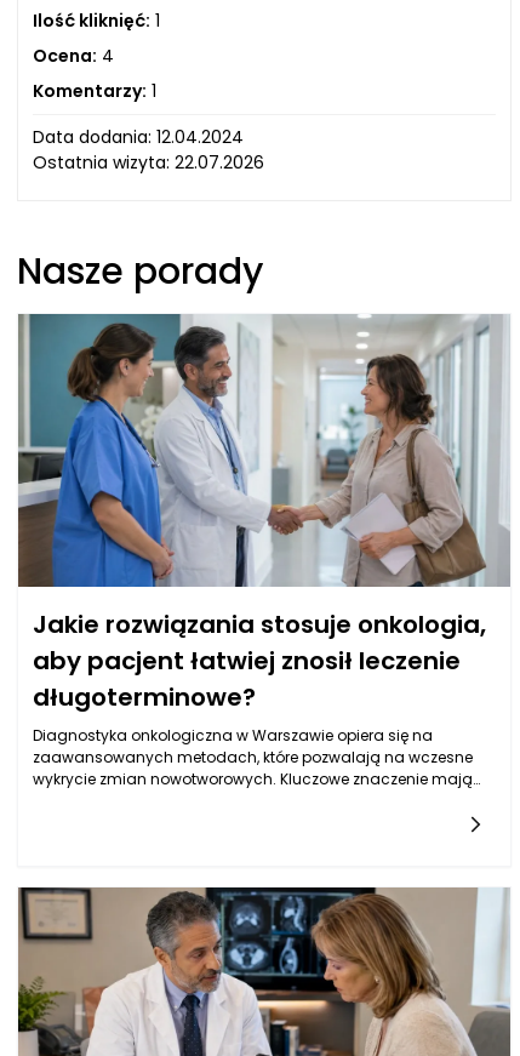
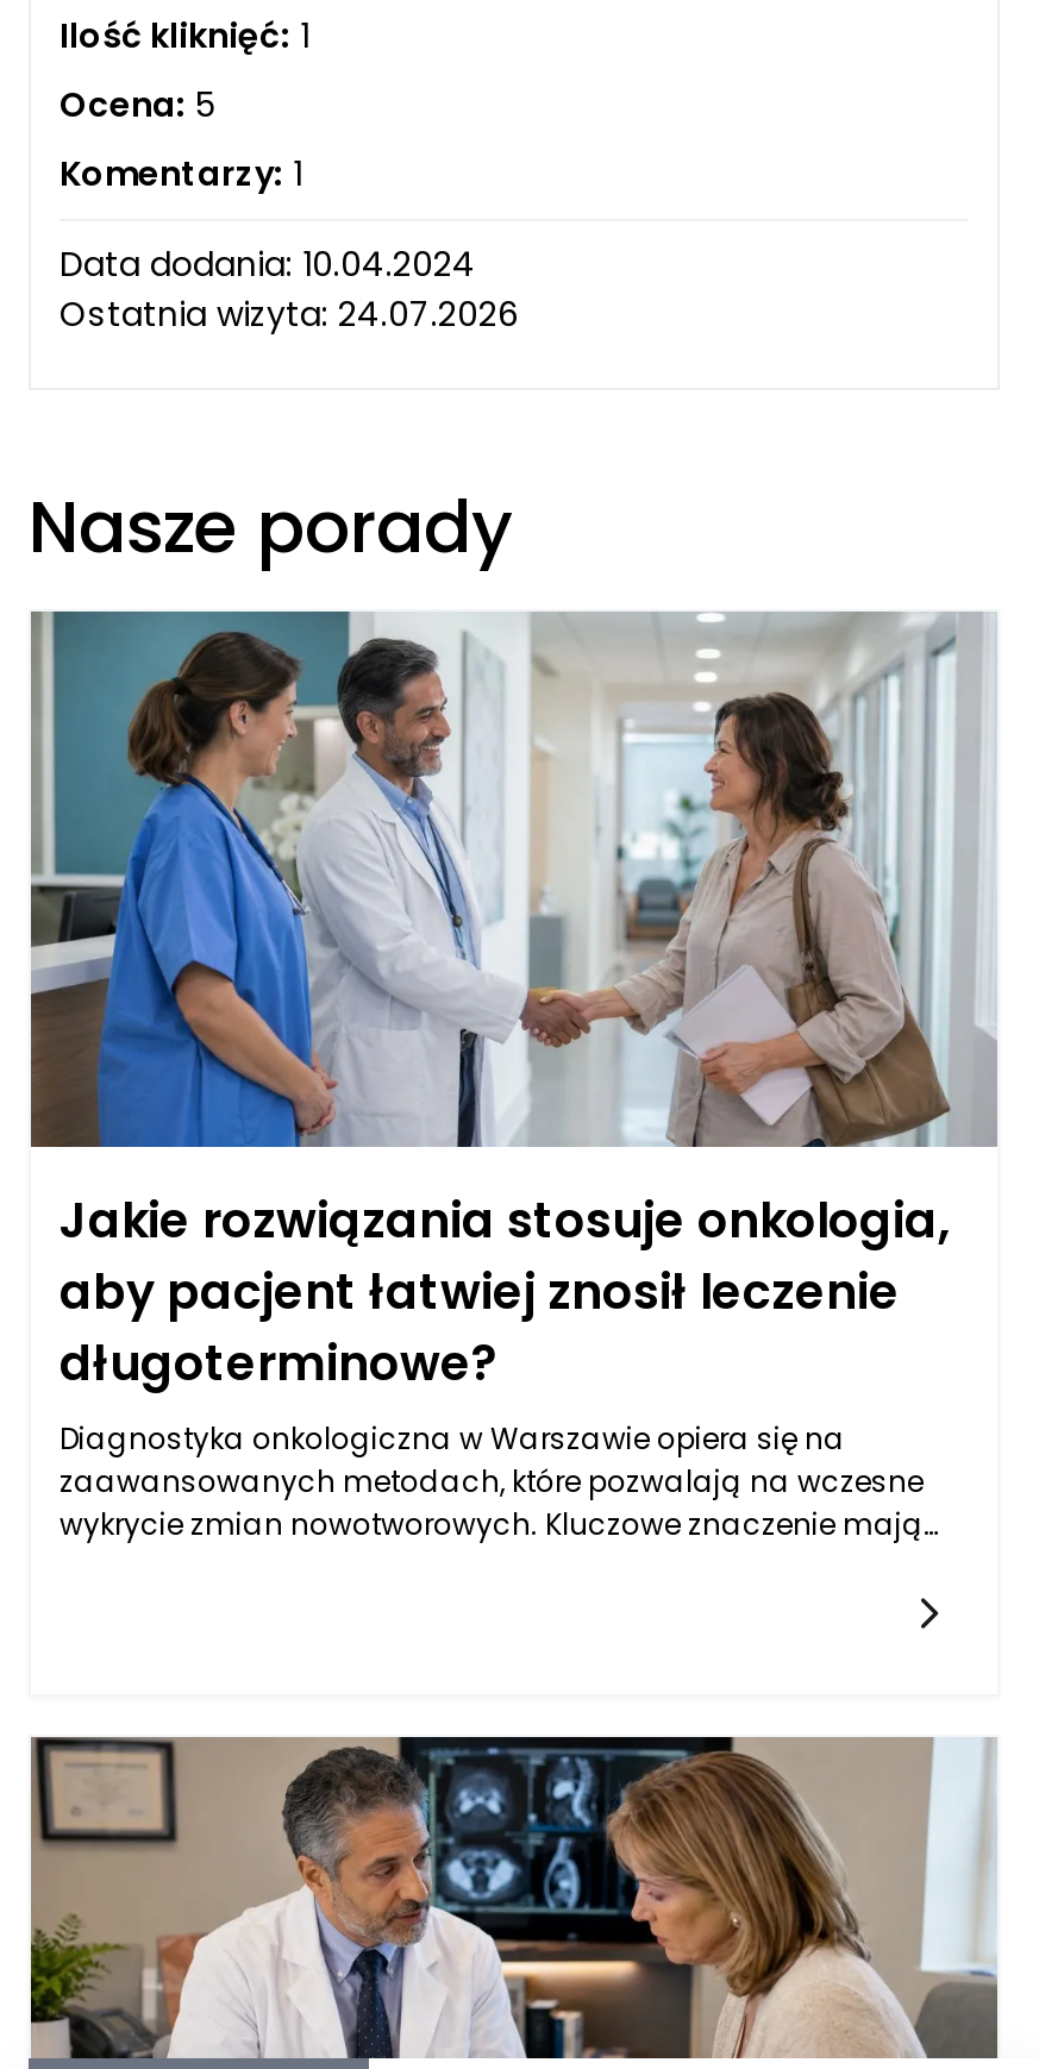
- Ocena: 4
+ Ocena: 5

- Data dodania: 12.04.2024
+ Data dodania: 10.04.2024

- Ostatnia wizyta: 22.07.2026
+ Ostatnia wizyta: 24.07.2026
